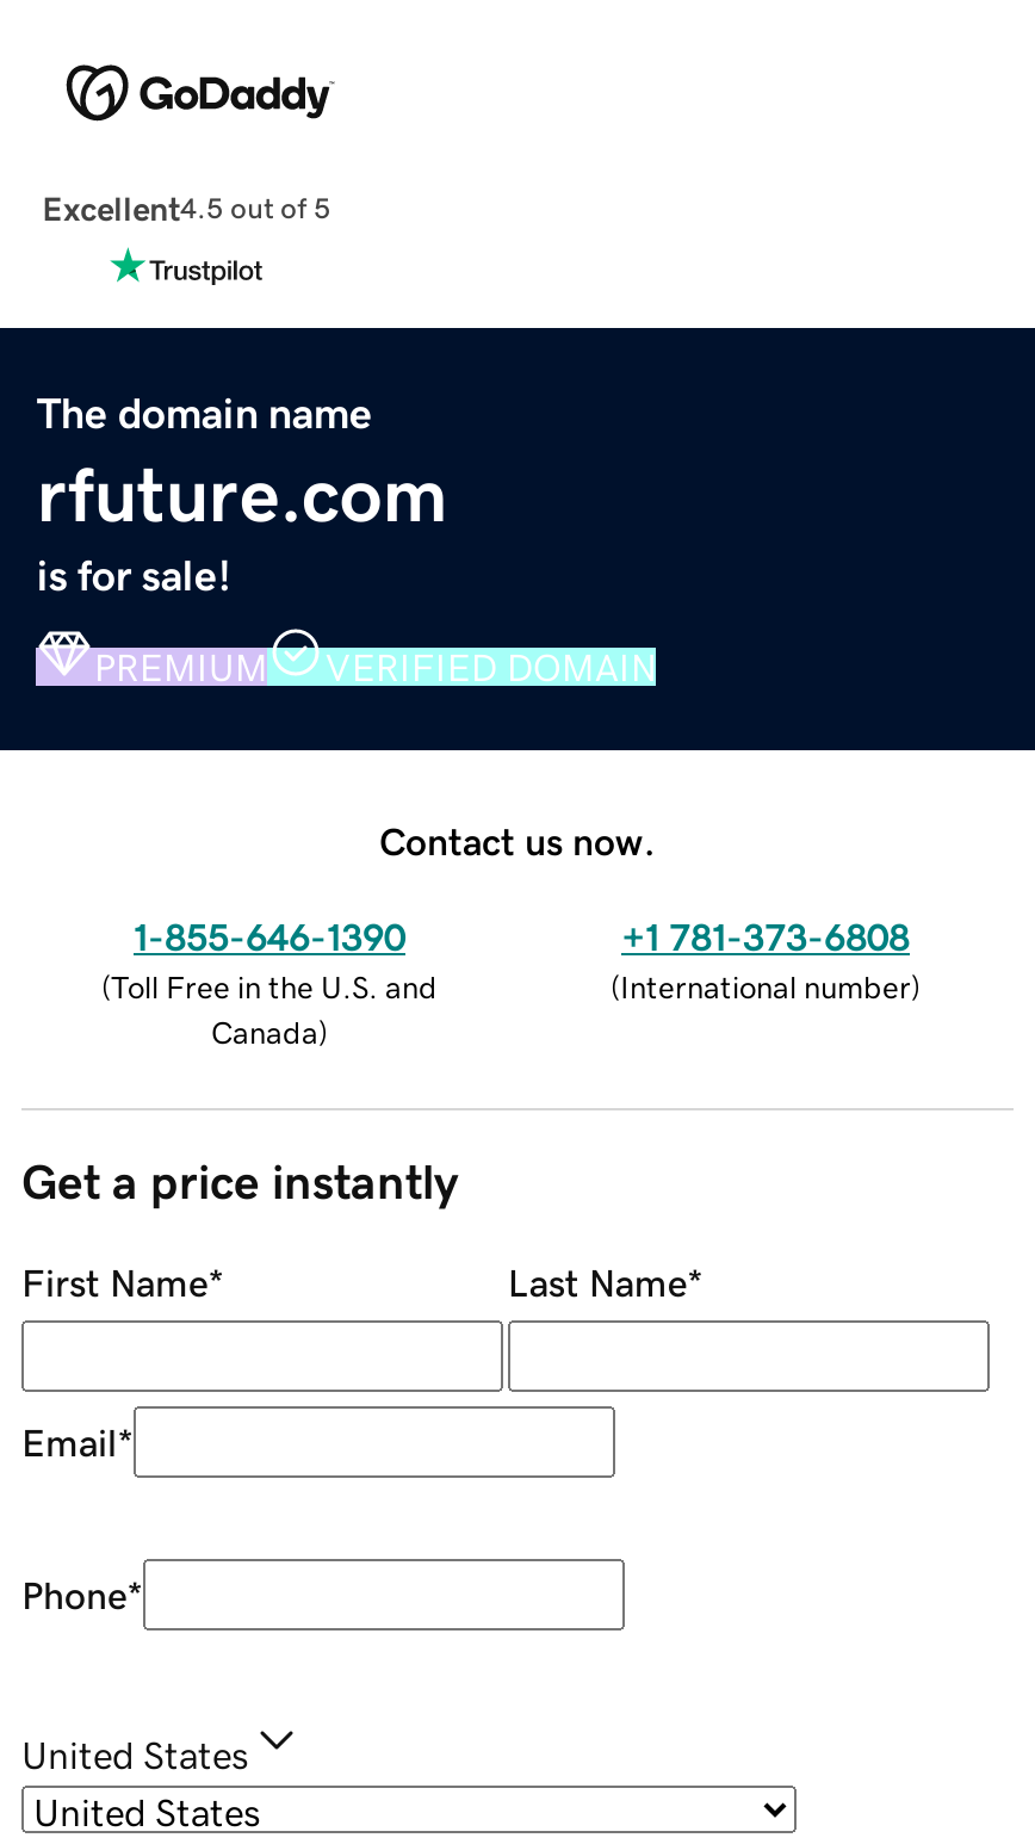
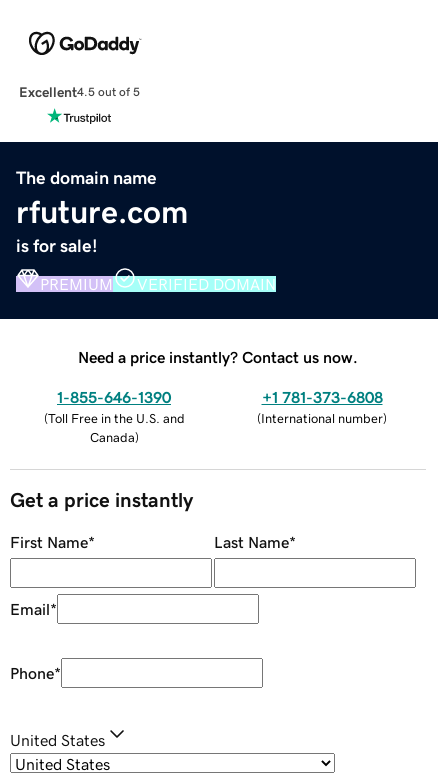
- Contact us now.
+ Need a price instantly? Contact us now.
